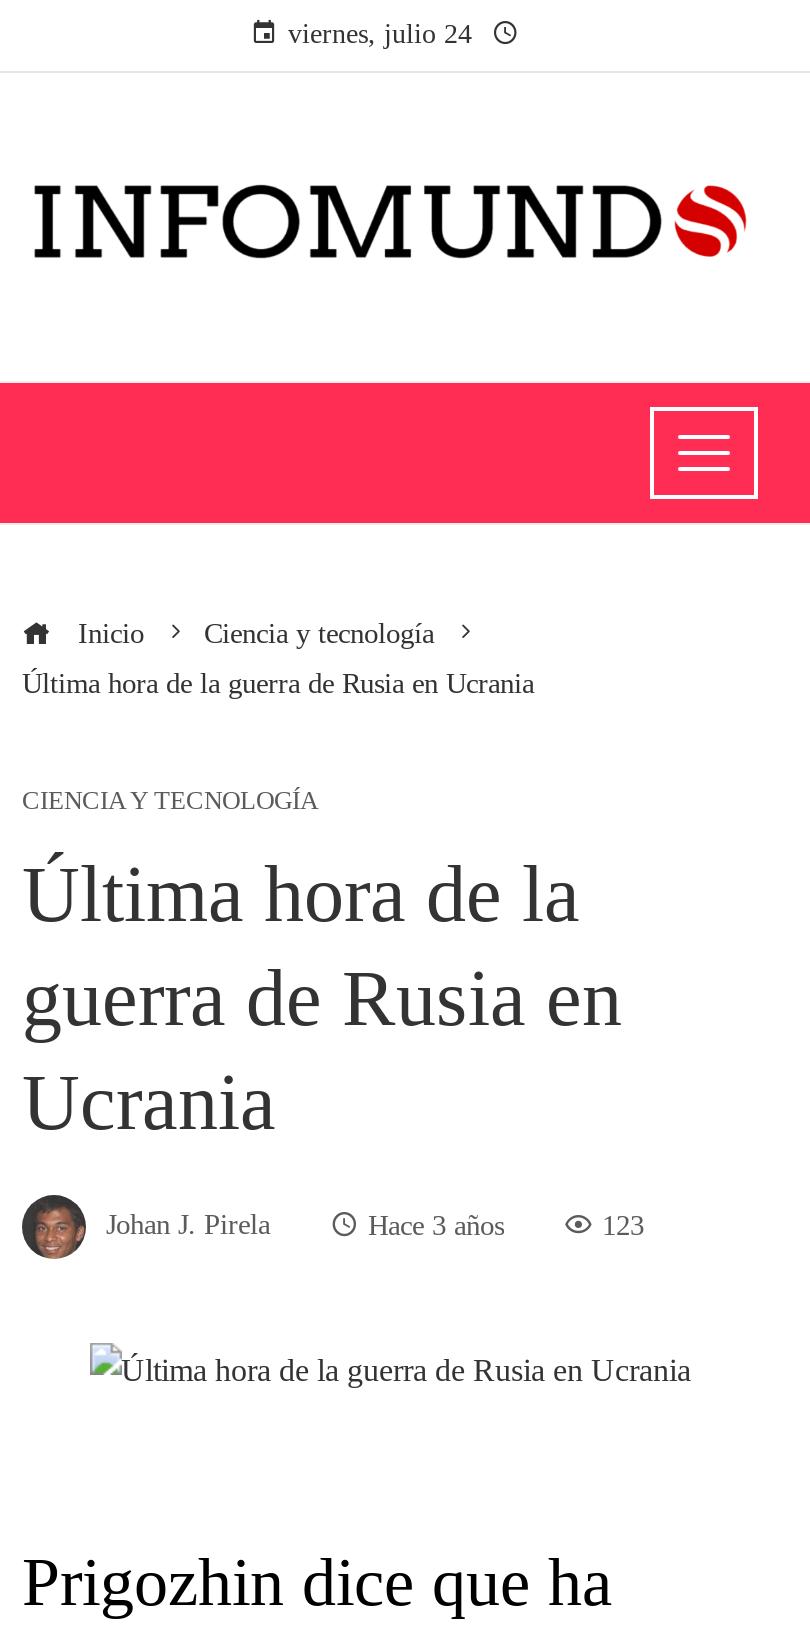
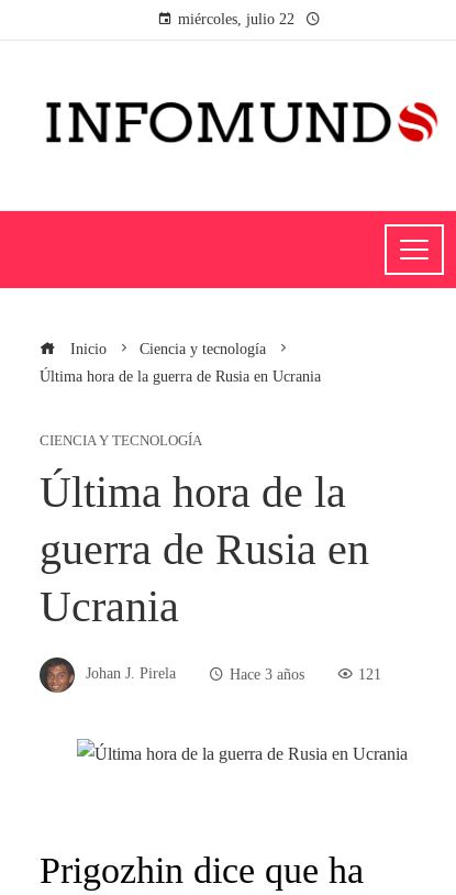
- viernes, julio 24
+ miércoles, julio 22

- 123
+ 121
